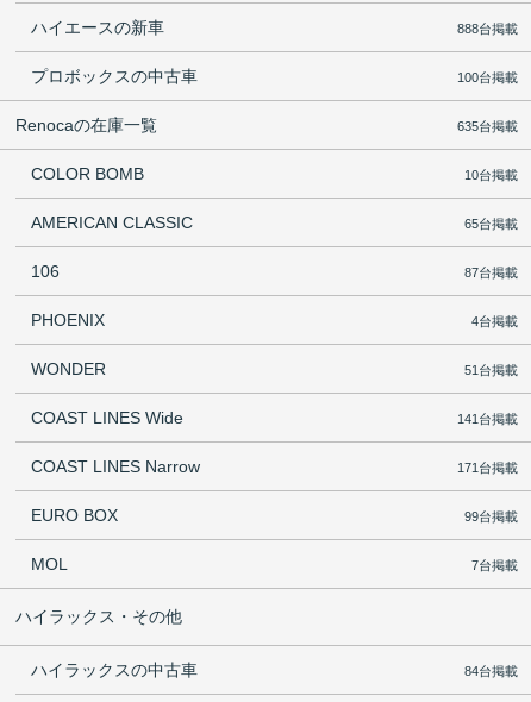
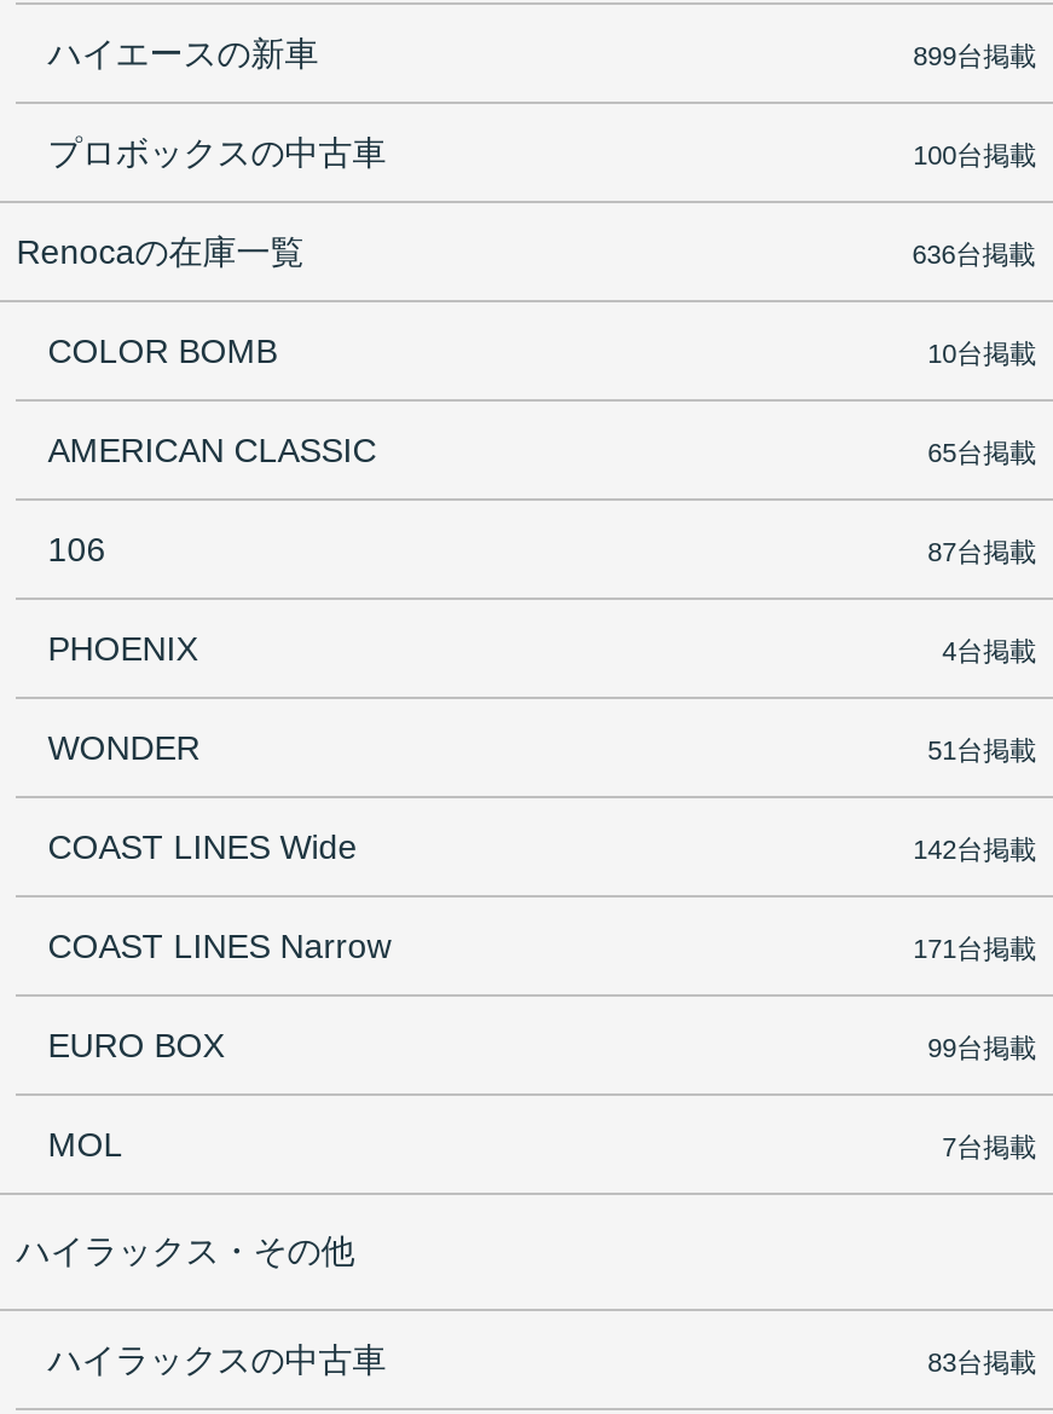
- 888台掲載
+ 899台掲載

- 635台掲載
+ 636台掲載

- 141台掲載
+ 142台掲載

- 84台掲載
+ 83台掲載
